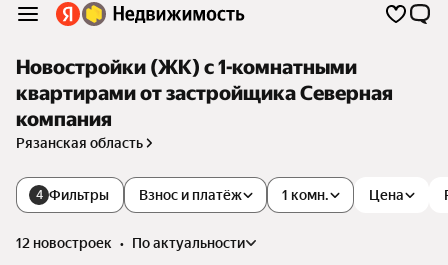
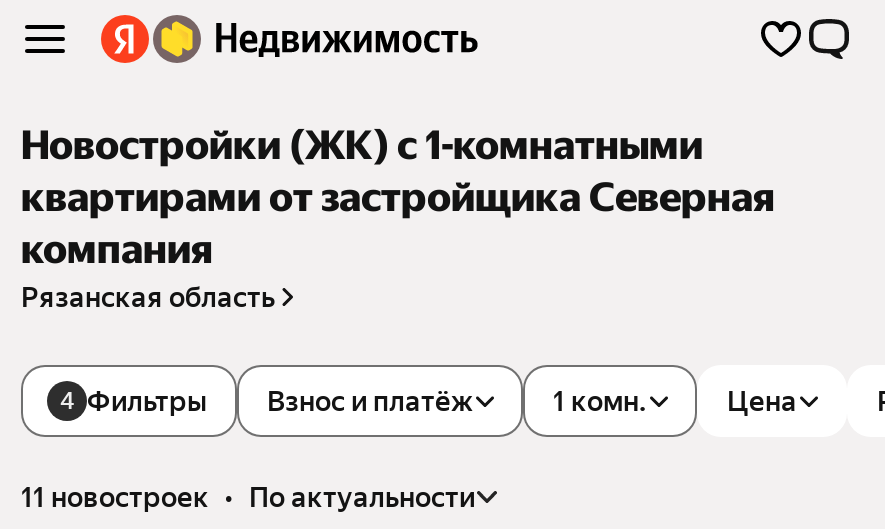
- 12 новостроек • по актуальности
+ 11 новостроек • по актуальности
